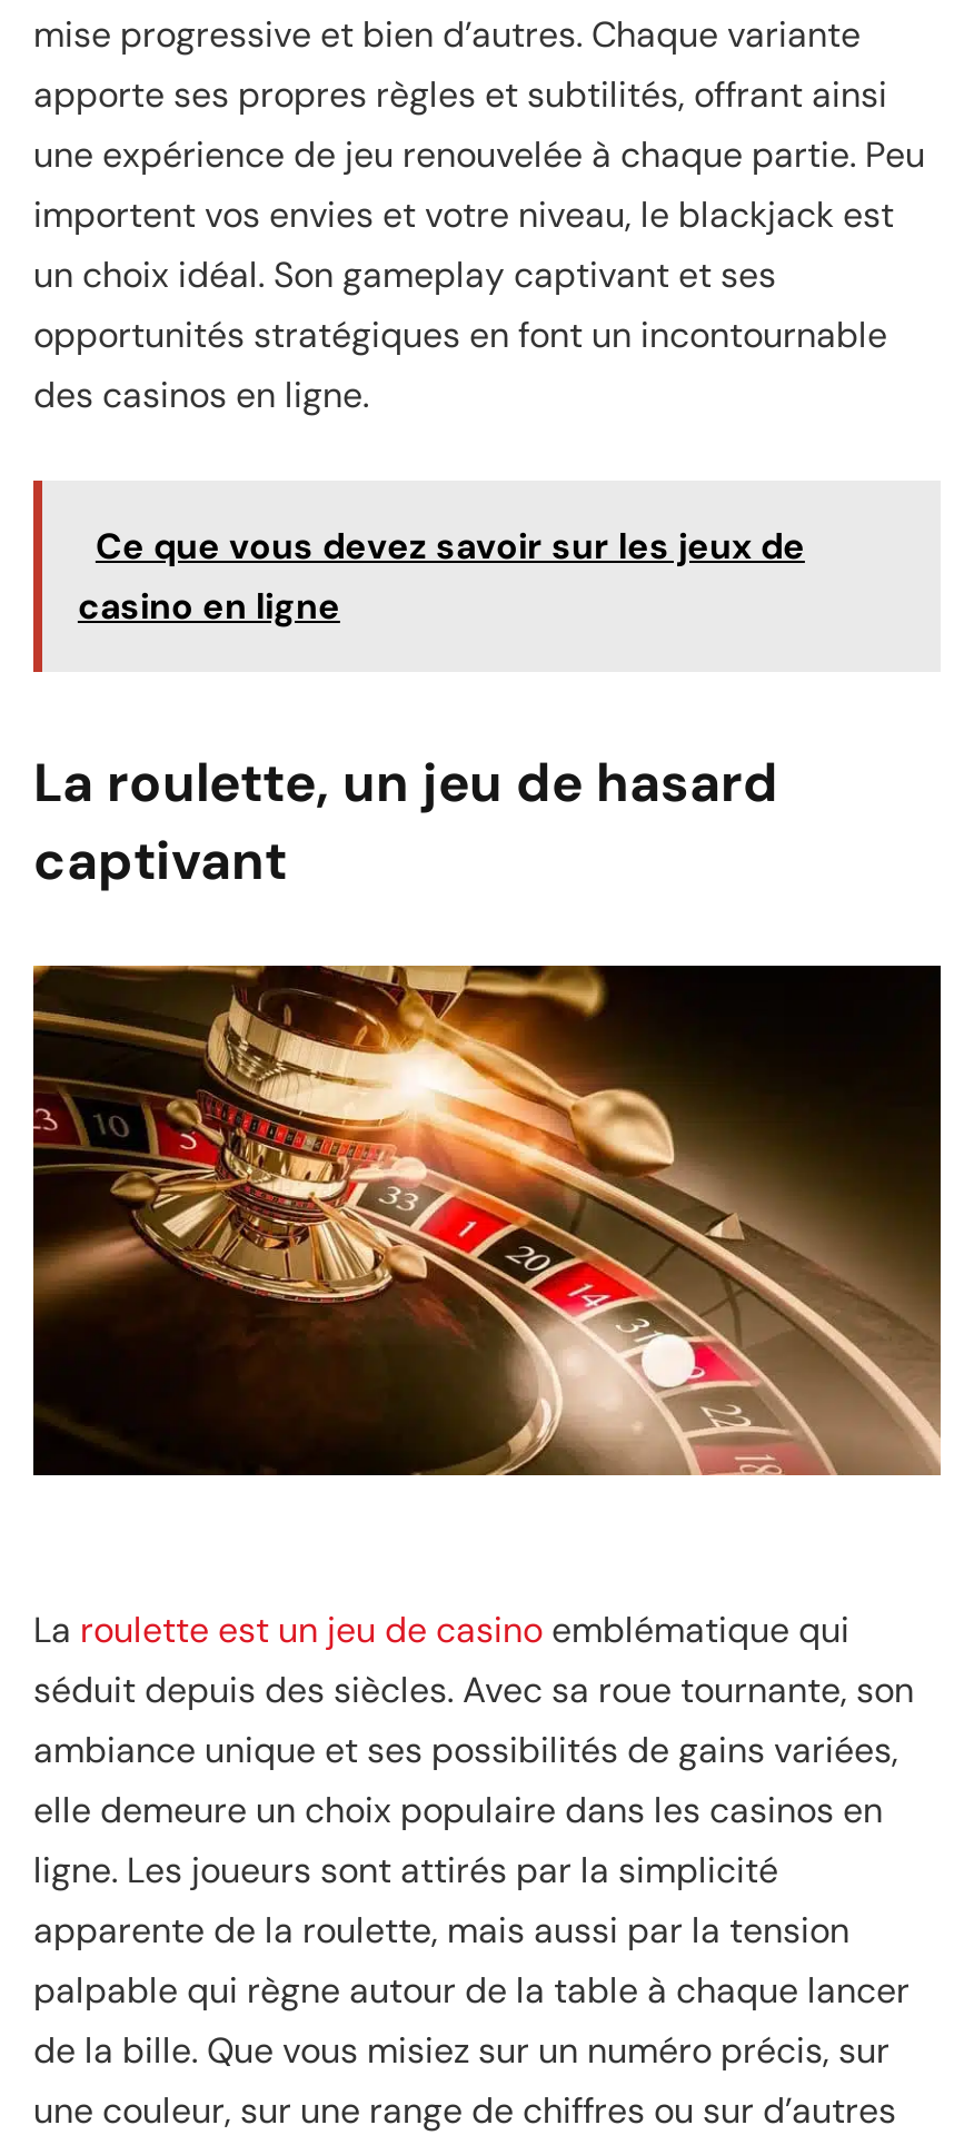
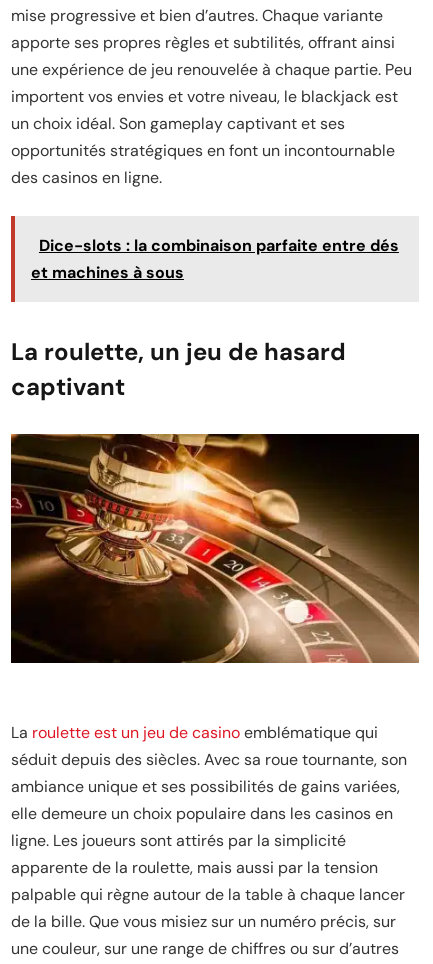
- Ce que vous devez savoir sur les jeux de
- casino en ligne
+ Dice-slots : la combinaison parfaite entre dés
+ et machines à sous
